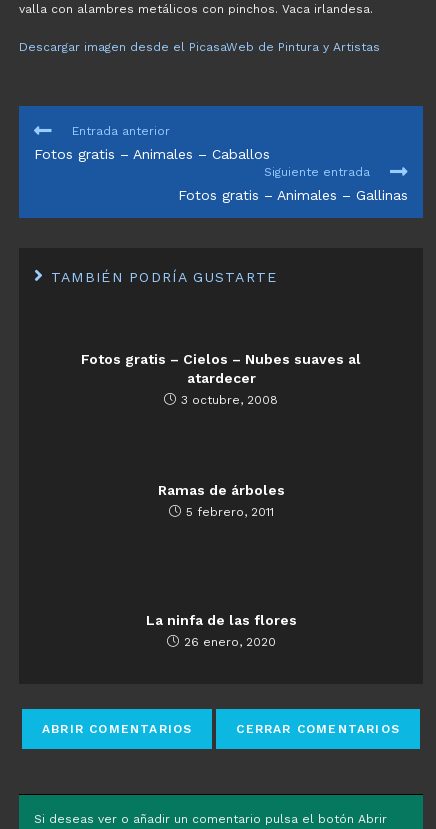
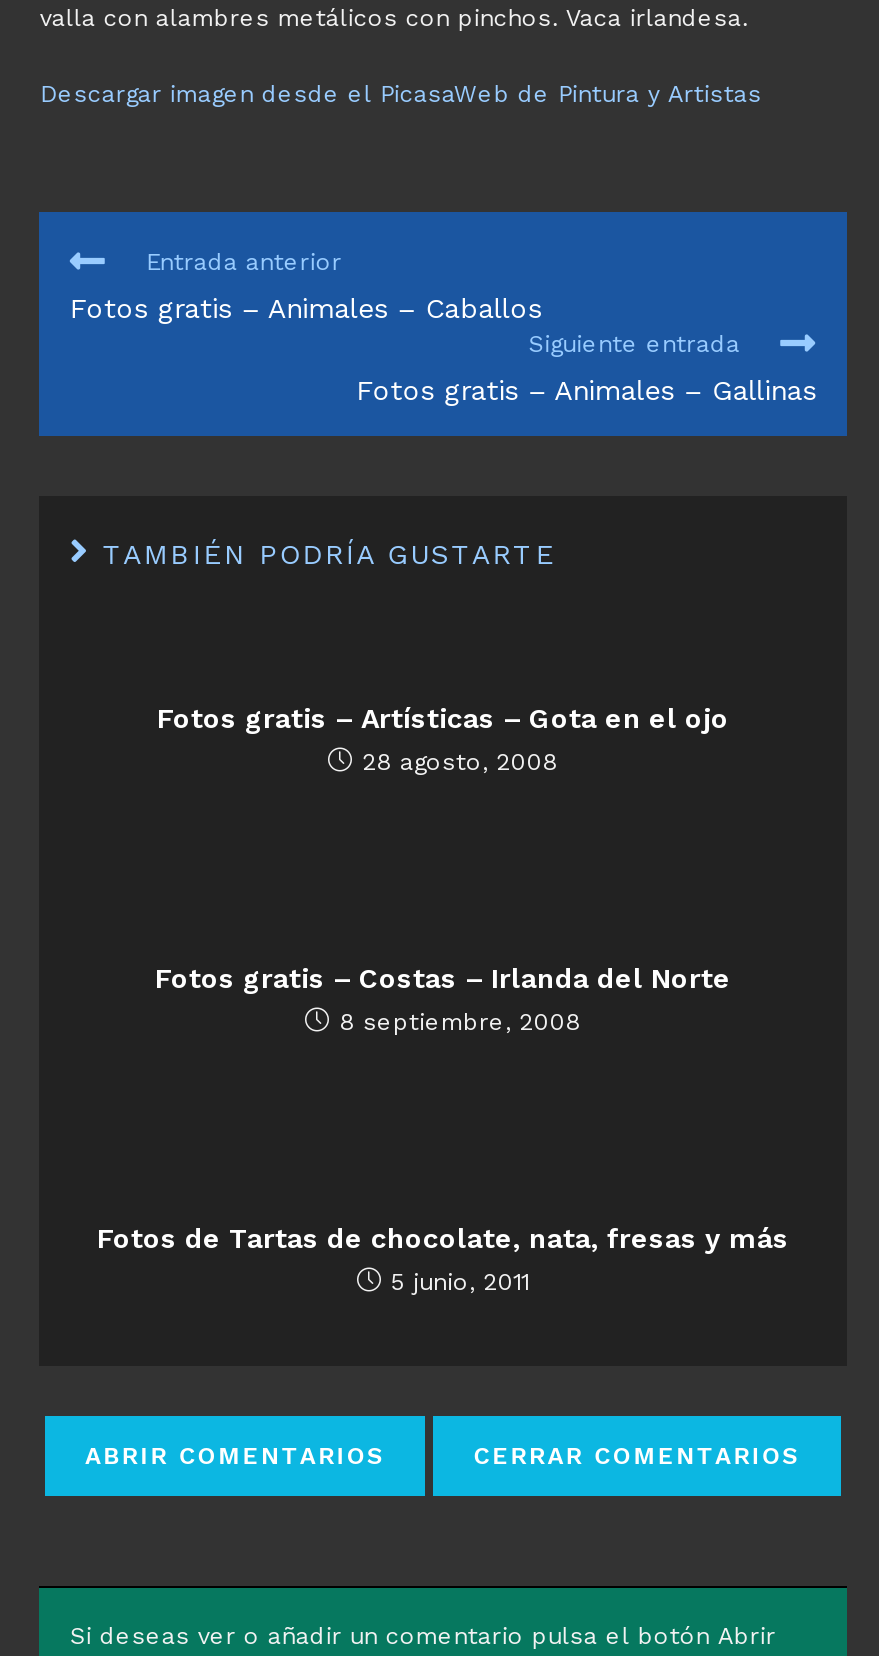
- Fotos gratis – Cielos – Nubes suaves al
- atardecer
- 3 octubre, 2008
+ Fotos gratis – Artísticas – Gota en el ojo
+ 28 agosto, 2008

- Ramas de árboles
- 5 febrero, 2011
+ Fotos gratis – Costas – Irlanda del Norte
+ 8 septiembre, 2008

- La ninfa de las flores
- 26 enero, 2020
+ Fotos de Tartas de chocolate, nata, fresas y más
+ 5 junio, 2011
